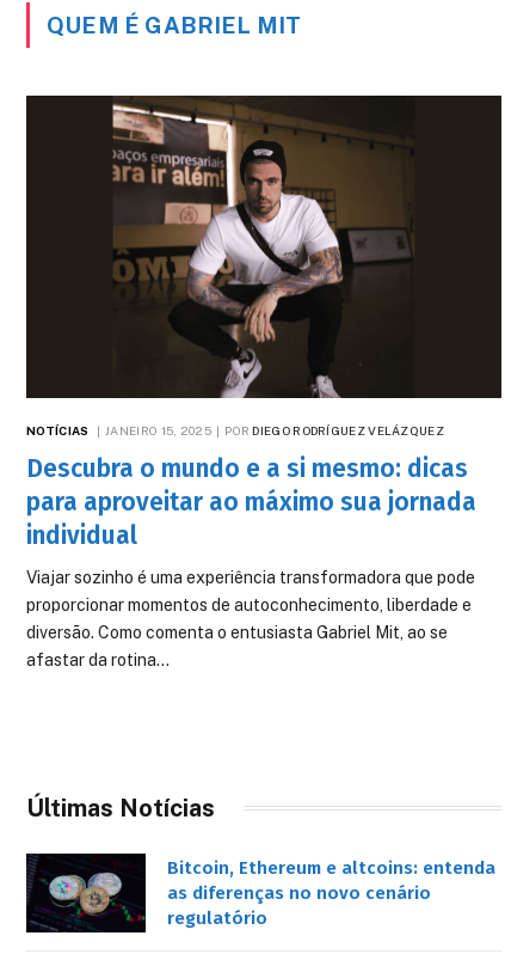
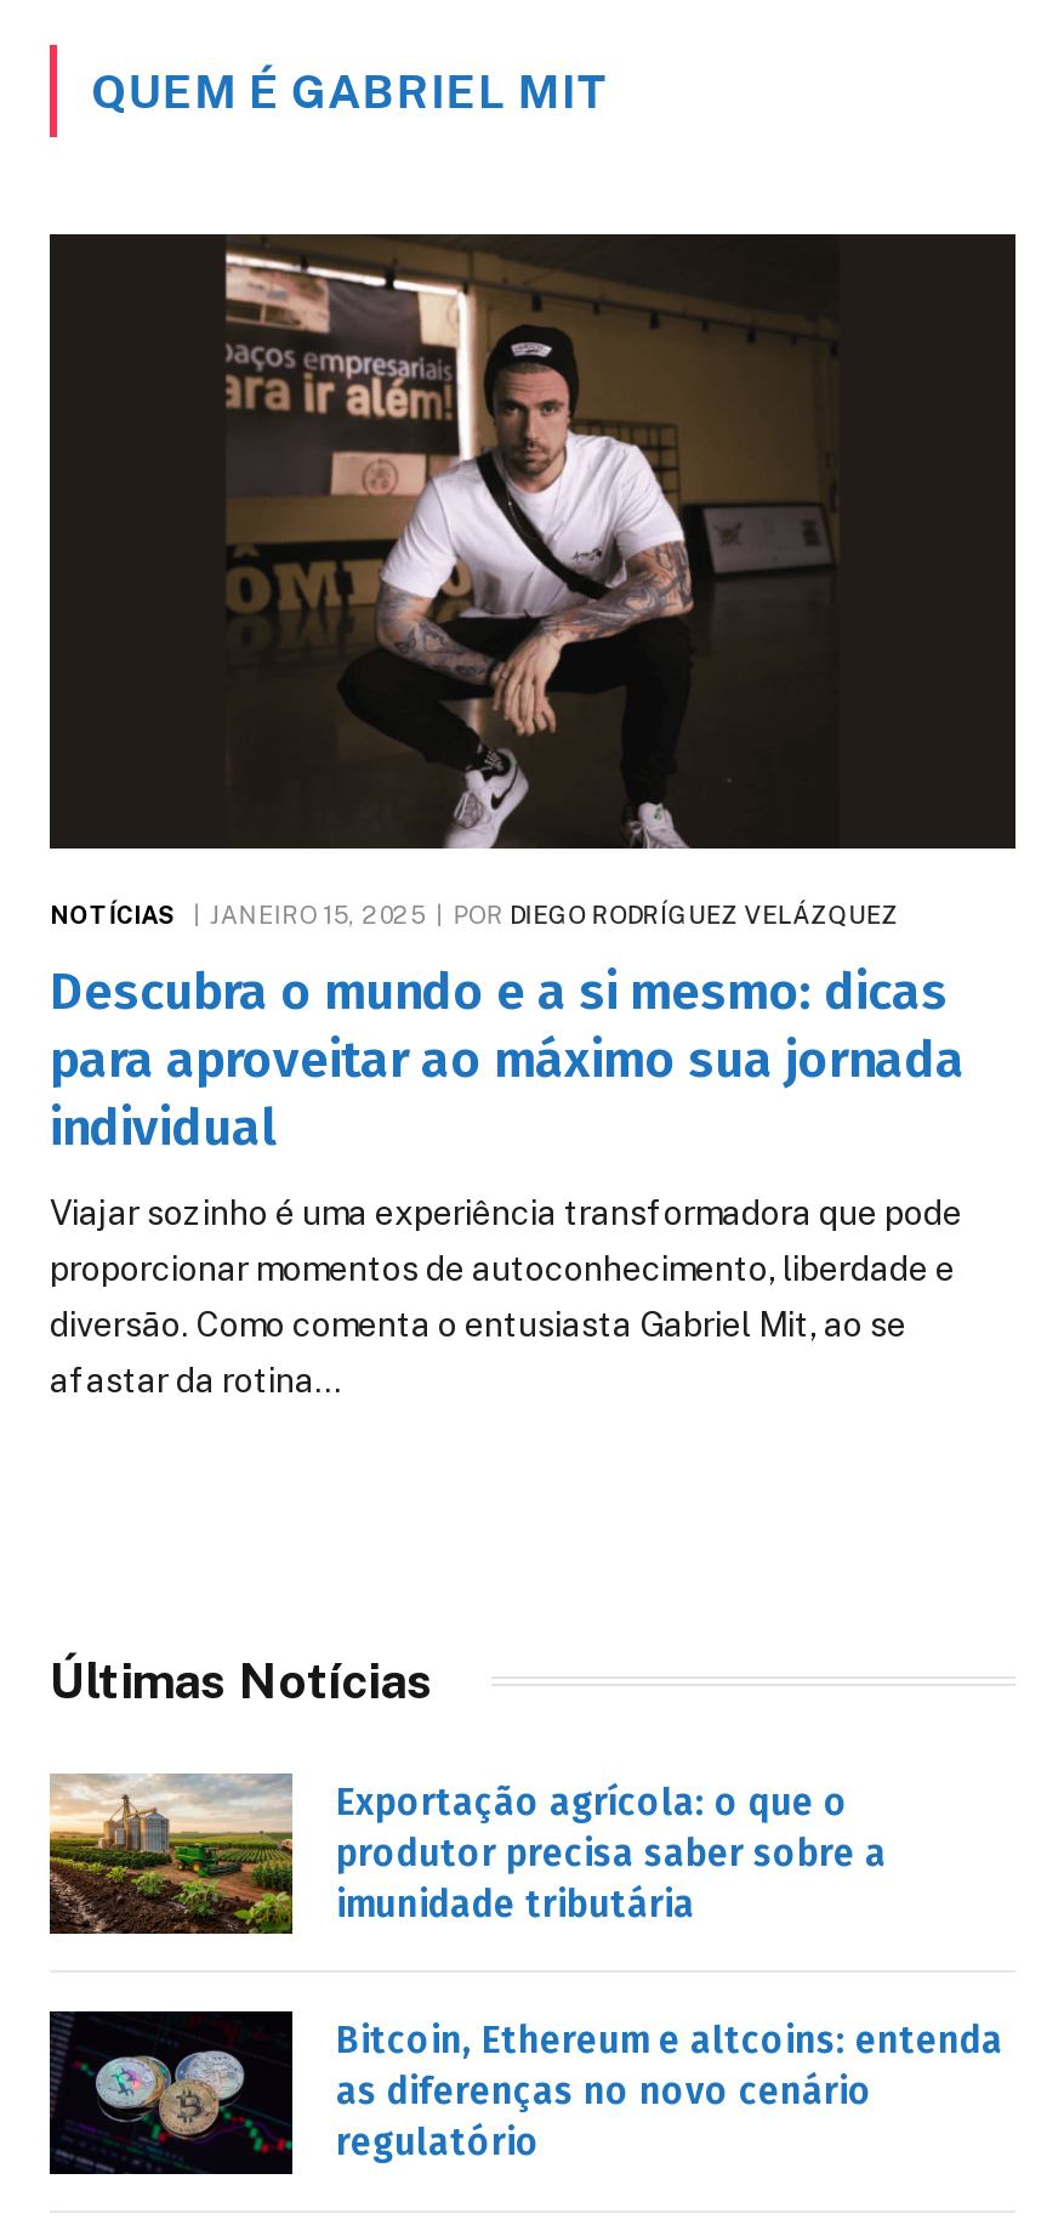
+ [image]
+ Exportação agrícola: o que o
+ produtor precisa saber sobre a
+ imunidade tributária
